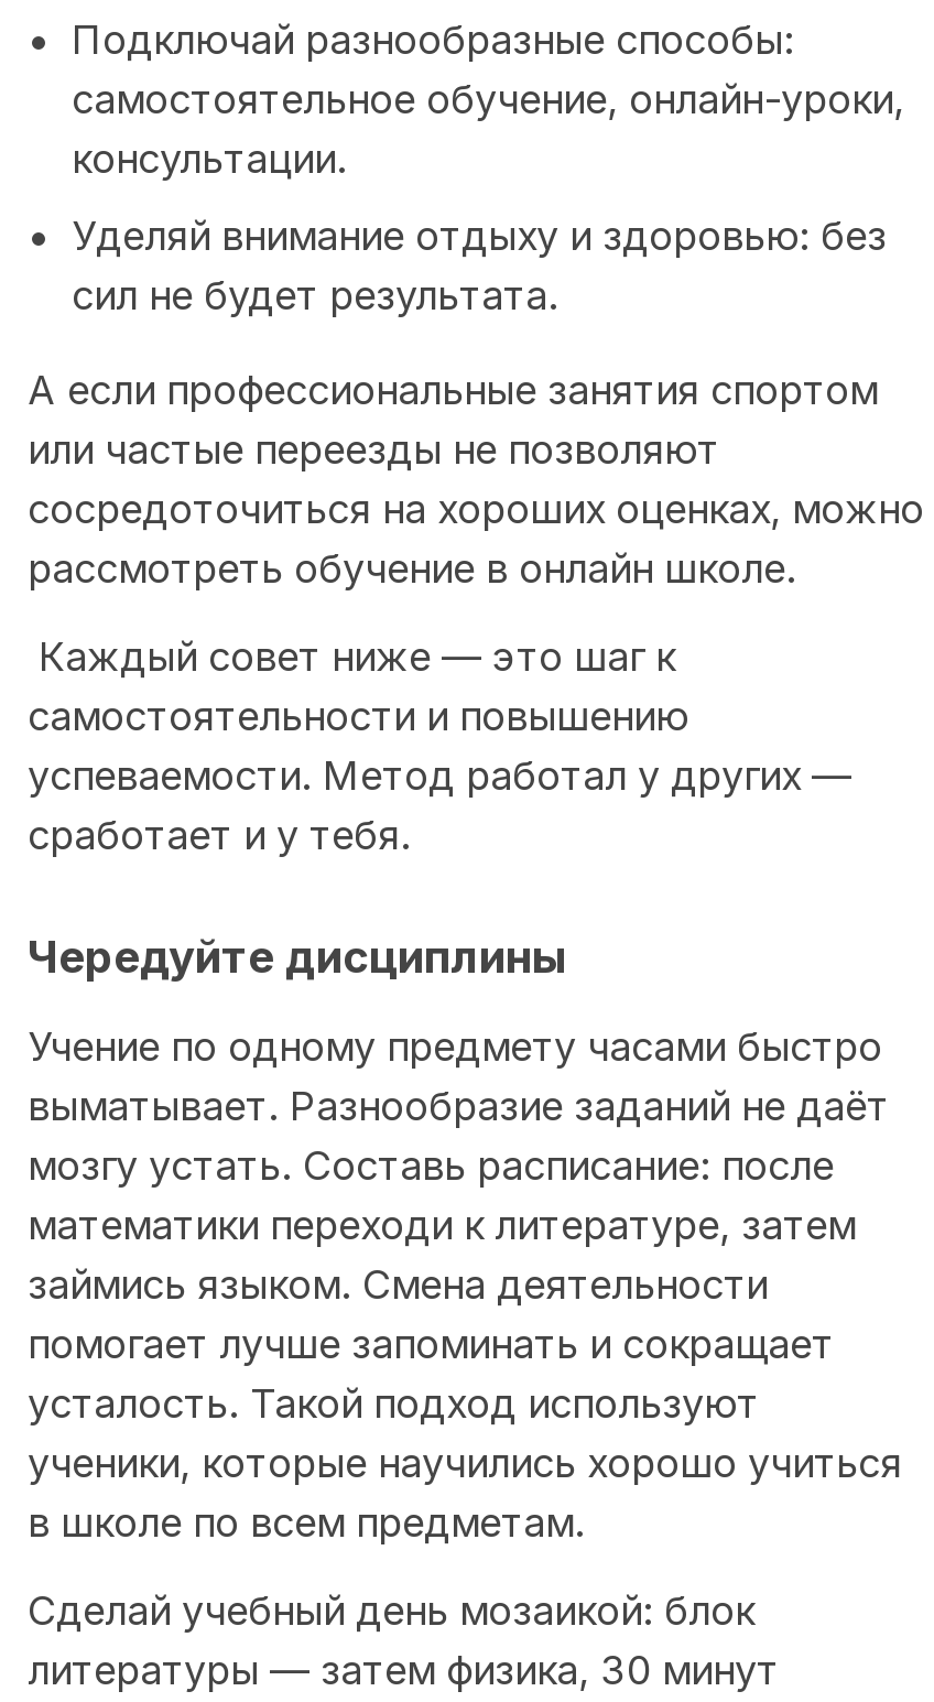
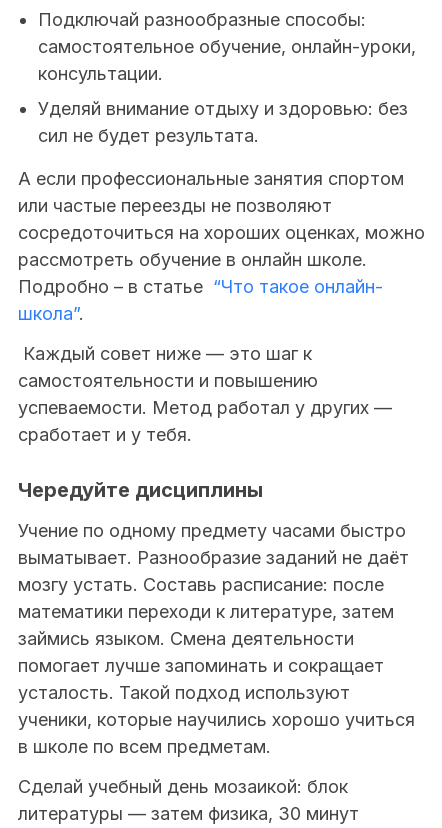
+ Подробно – в статье “Что такое онлайн-
+ школа”.
